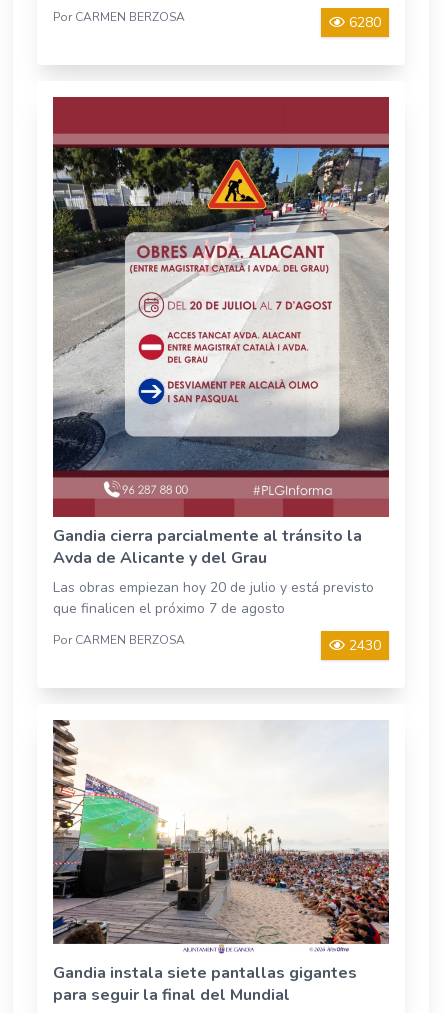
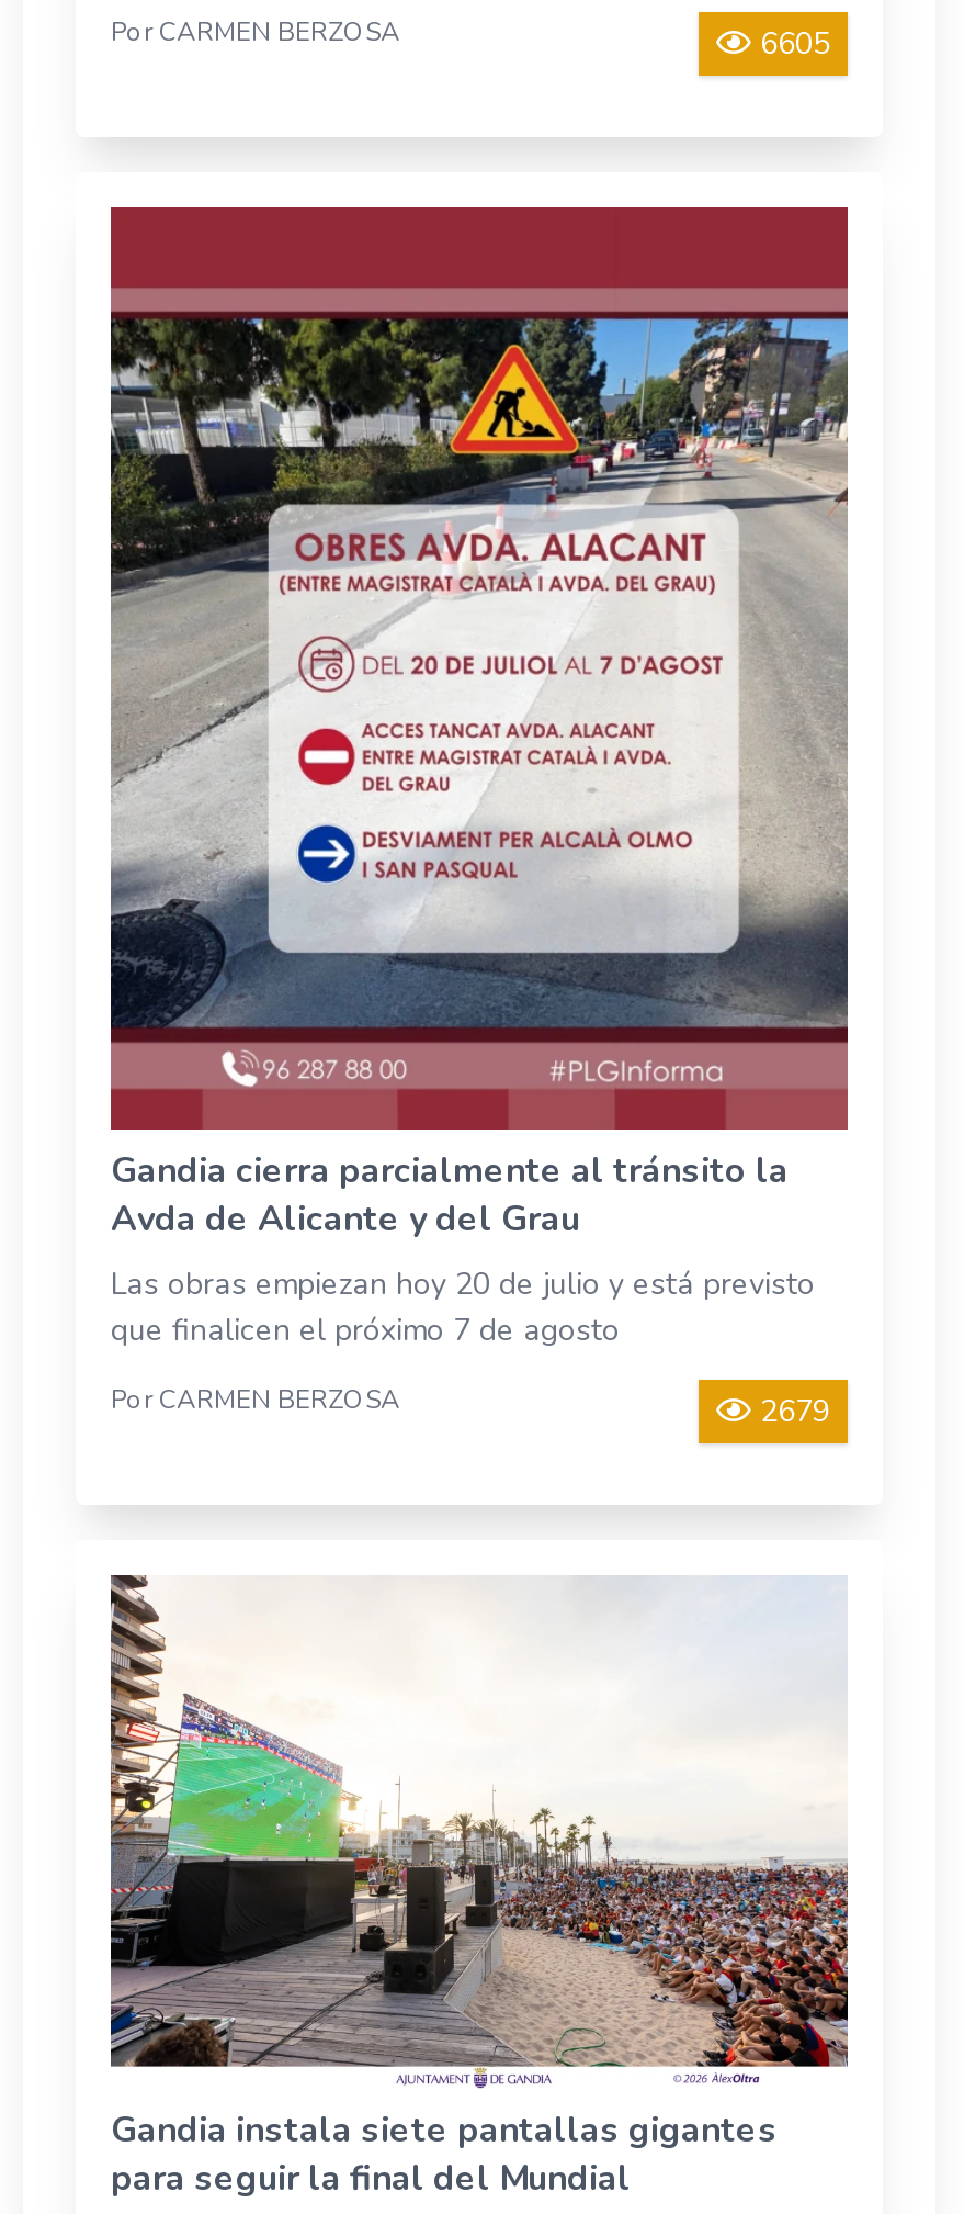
- 6280
+ 6605

- 2430
+ 2679
